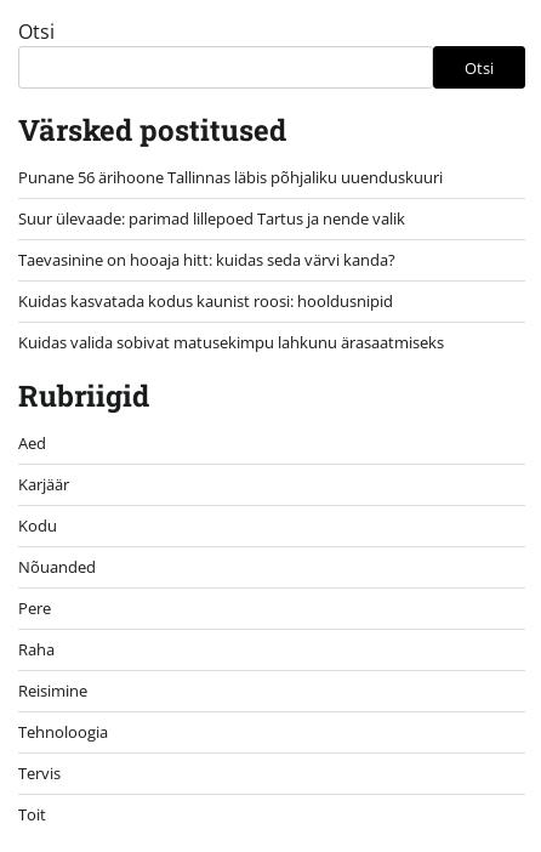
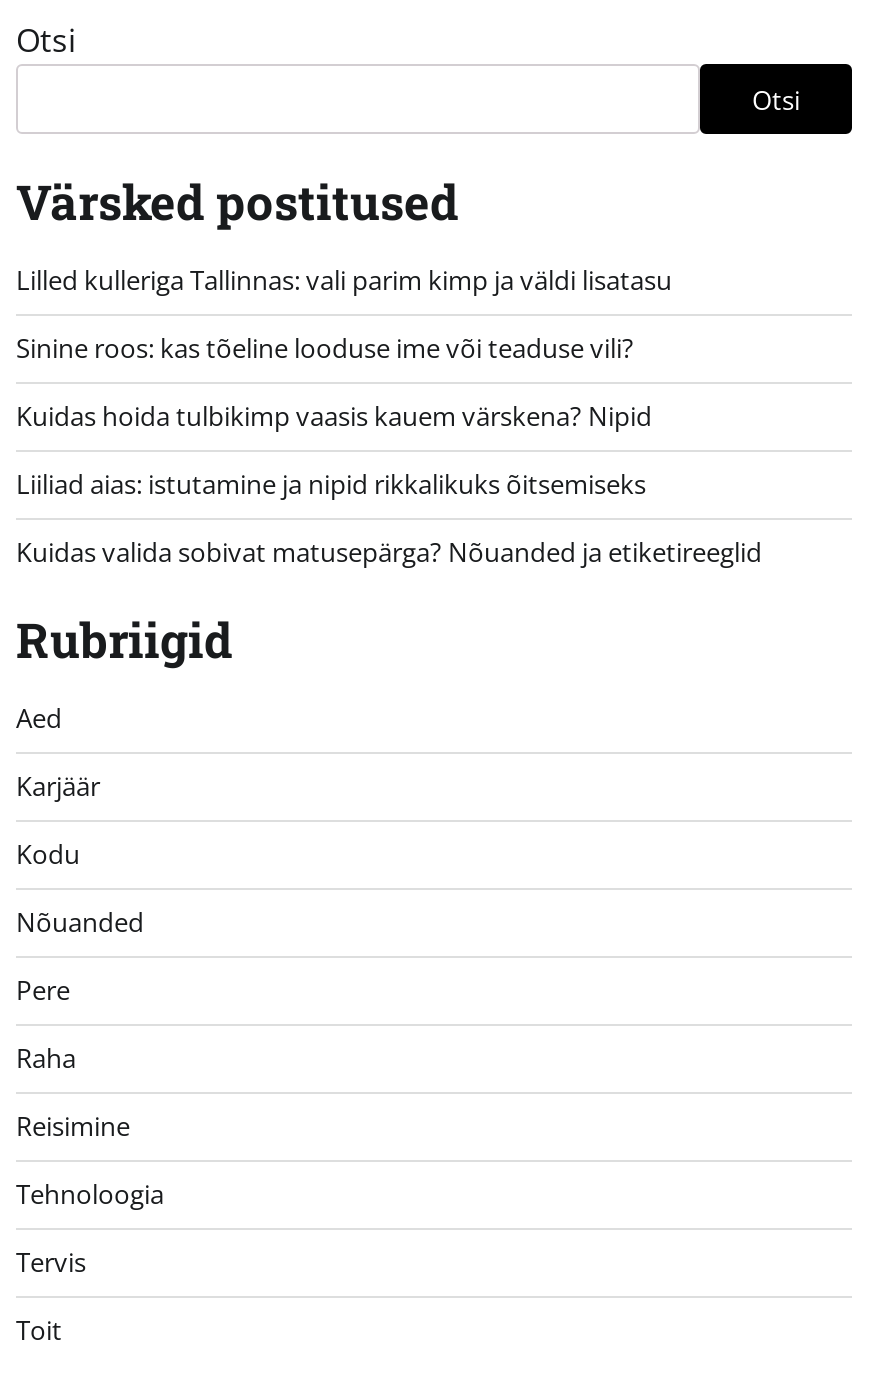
- Punane 56 ärihoone Tallinnas läbis põhjaliku uuenduskuuri
+ Lilled kulleriga Tallinnas: vali parim kimp ja väldi lisatasu

- Suur ülevaade: parimad lillepoed Tartus ja nende valik
+ Sinine roos: kas tõeline looduse ime või teaduse vili?

- Taevasinine on hooaja hitt: kuidas seda värvi kanda?
+ Kuidas hoida tulbikimp vaasis kauem värskena? Nipid

- Kuidas kasvatada kodus kaunist roosi: hooldusnipid
+ Liiliad aias: istutamine ja nipid rikkalikuks õitsemiseks

- Kuidas valida sobivat matusekimpu lahkunu ärasaatmiseks
+ Kuidas valida sobivat matusepärga? Nõuanded ja etiketireeglid
